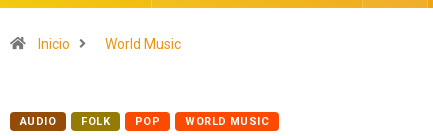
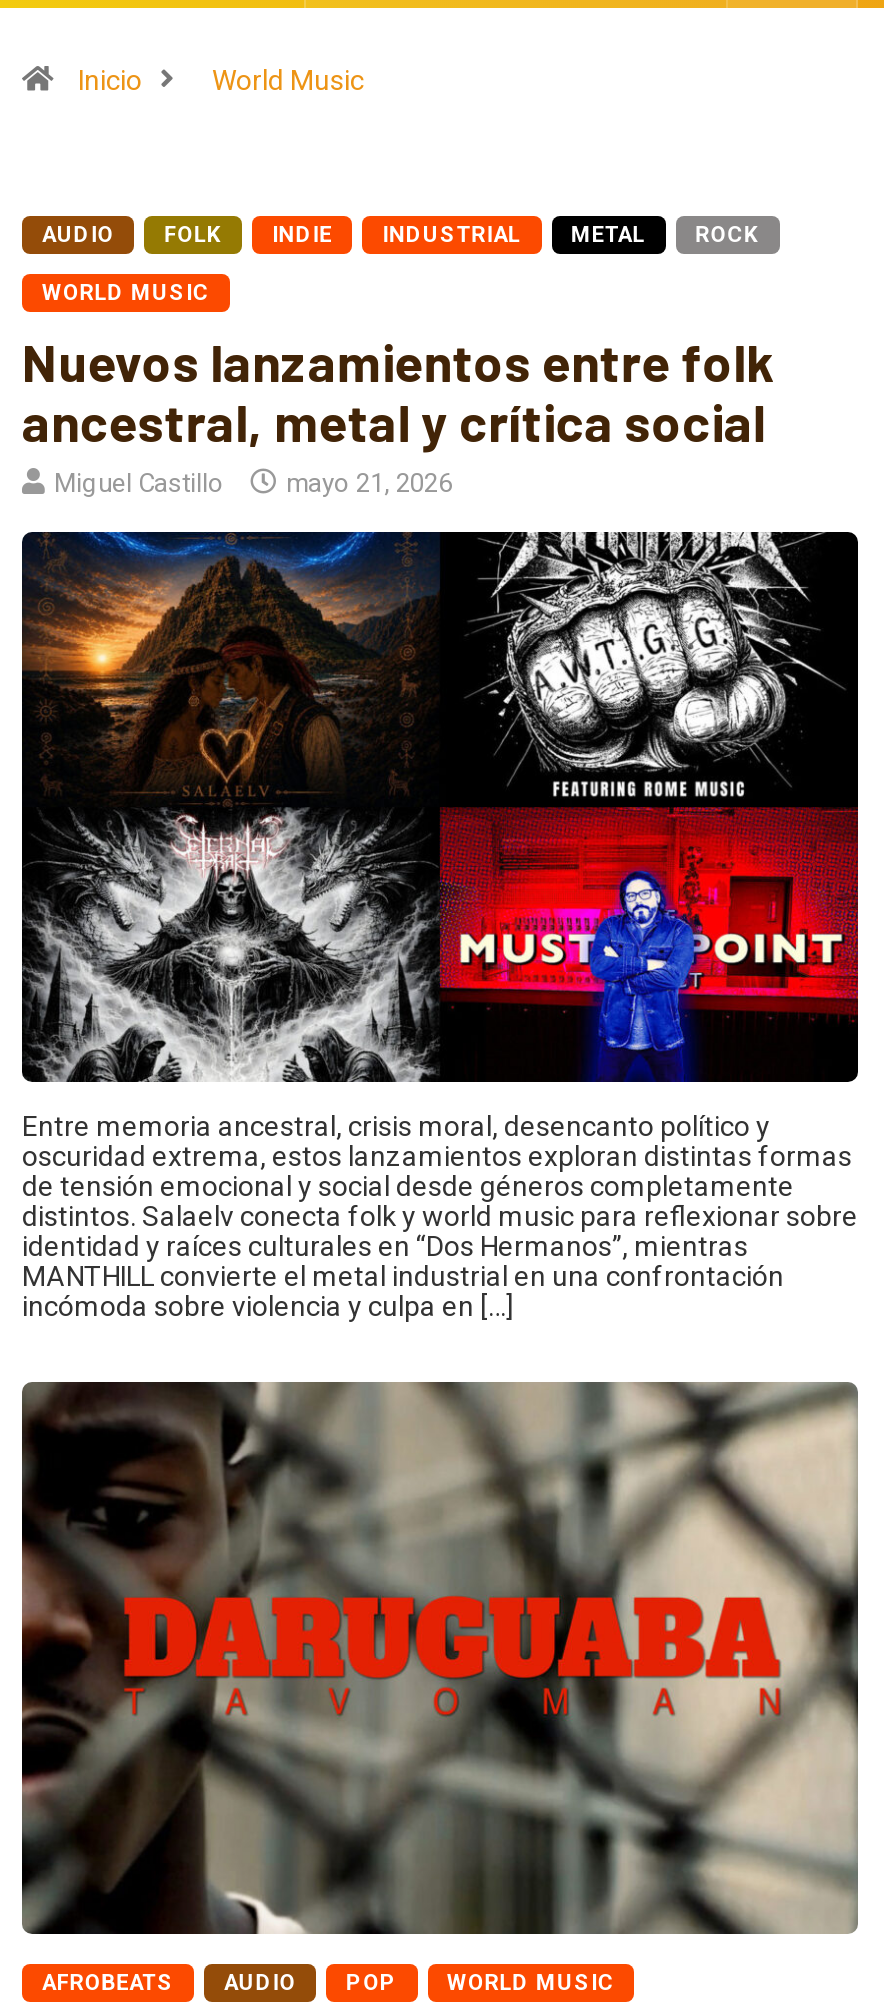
+ [image]
+ Entre memoria ancestral, crisis moral, desencanto político y
+ oscuridad extrema, estos lanzamientos exploran distintas formas
+ de tensión emocional y social desde géneros completamente
+ distintos. Salaelv conecta folk y world music para reflexionar sobre
+ identidad y raíces culturales en “Dos Hermanos”, mientras
+ MANTHILL convierte el metal industrial en una confrontación
+ incómoda sobre violencia y culpa en […]

+ [image]
+ AFROBEATS
+ AUDIO

+ INDIE
+ INDUSTRIAL
+ METAL
+ ROCK
+ WORLD MUSIC
+ Nuevos lanzamientos entre folk
+ ancestral, metal y crítica social
+ Miguel Castillo
+ mayo 21, 2026
